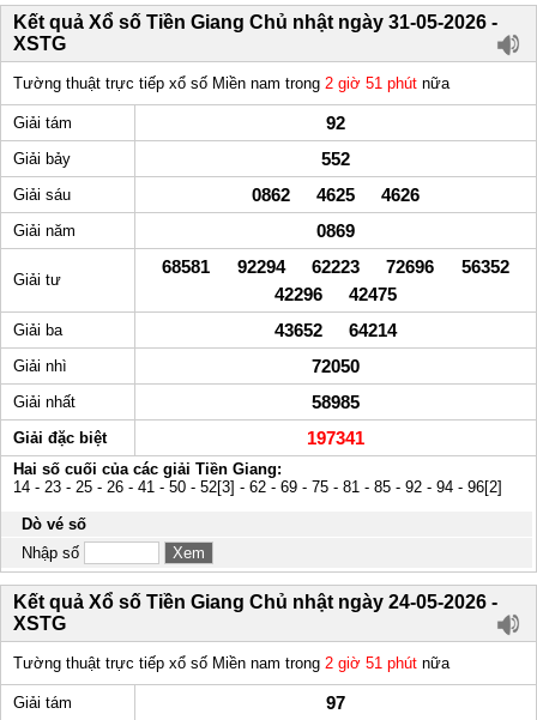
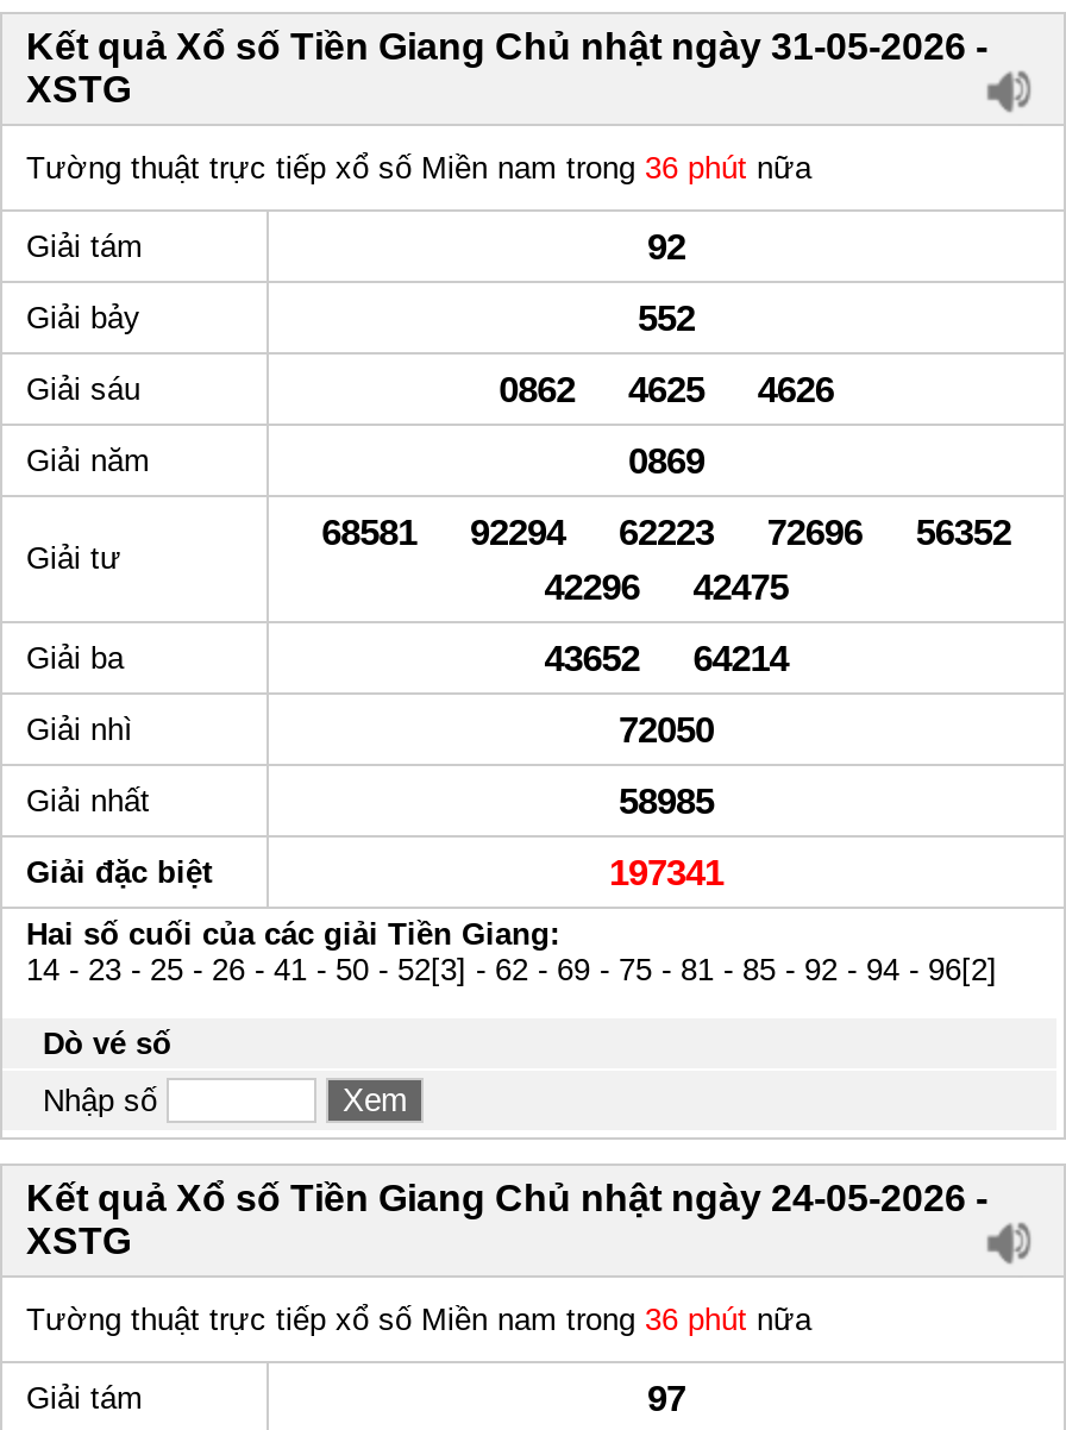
- Tường thuật trực tiếp xổ số Miền nam trong 2 giờ 51 phút nữa
+ Tường thuật trực tiếp xổ số Miền nam trong 36 phút nữa

- Tường thuật trực tiếp xổ số Miền nam trong 2 giờ 51 phút nữa
+ Tường thuật trực tiếp xổ số Miền nam trong 36 phút nữa
